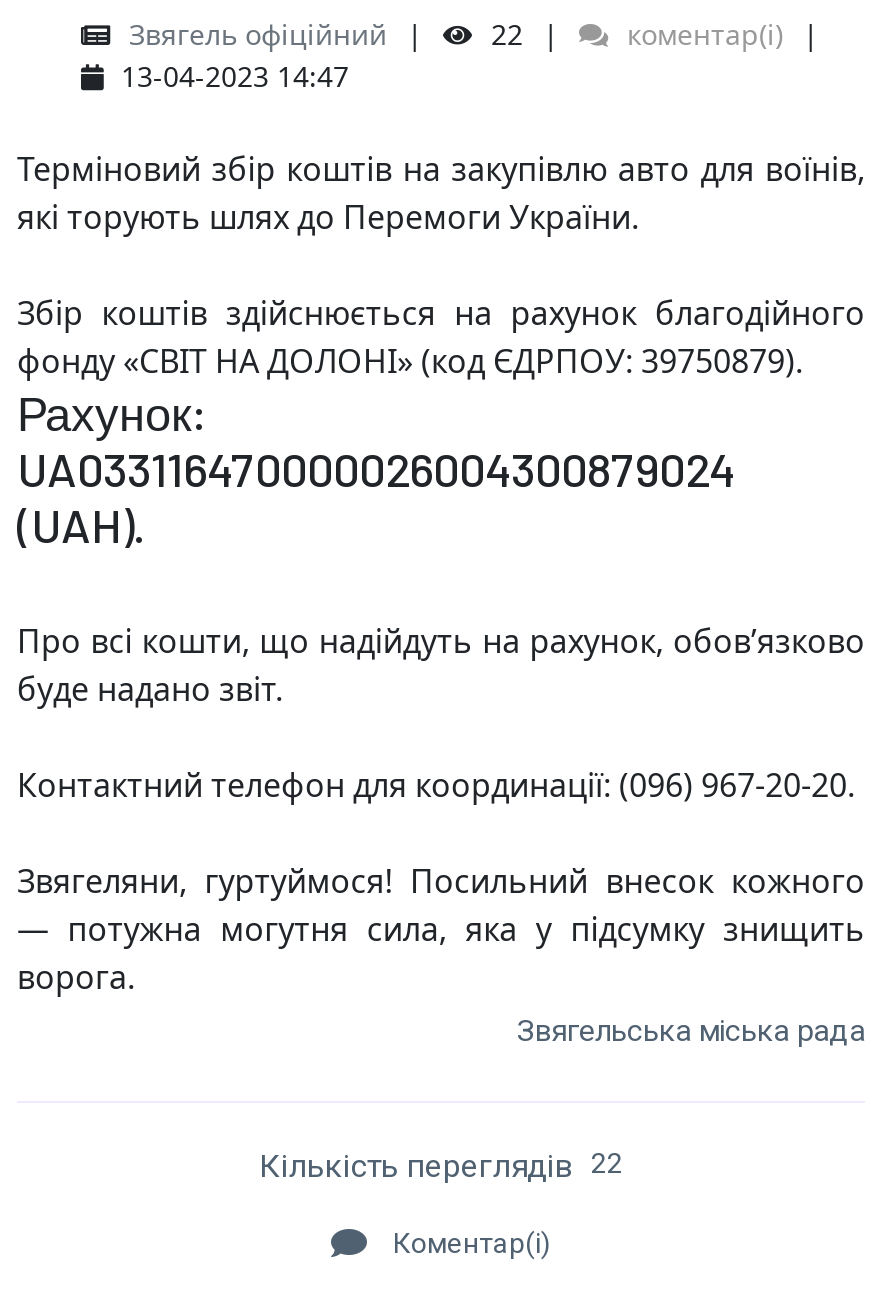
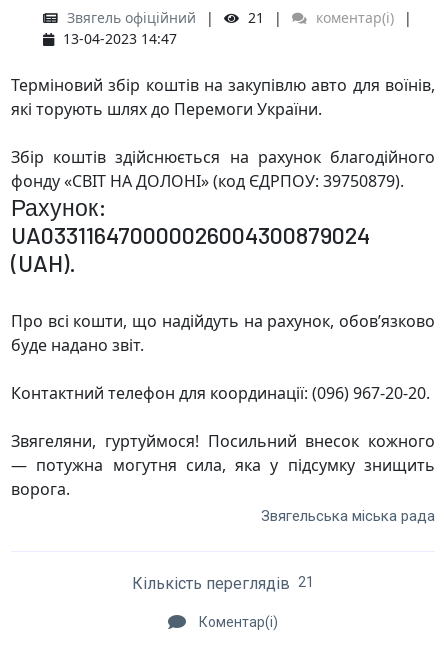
- 22
+ 21

- Кількість переглядів 22
+ Кількість переглядів 21
